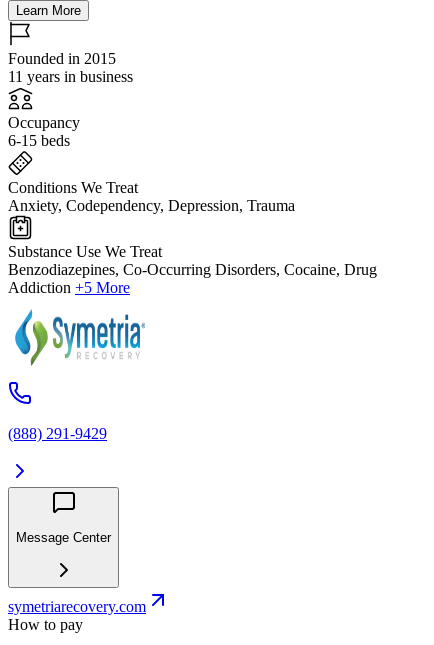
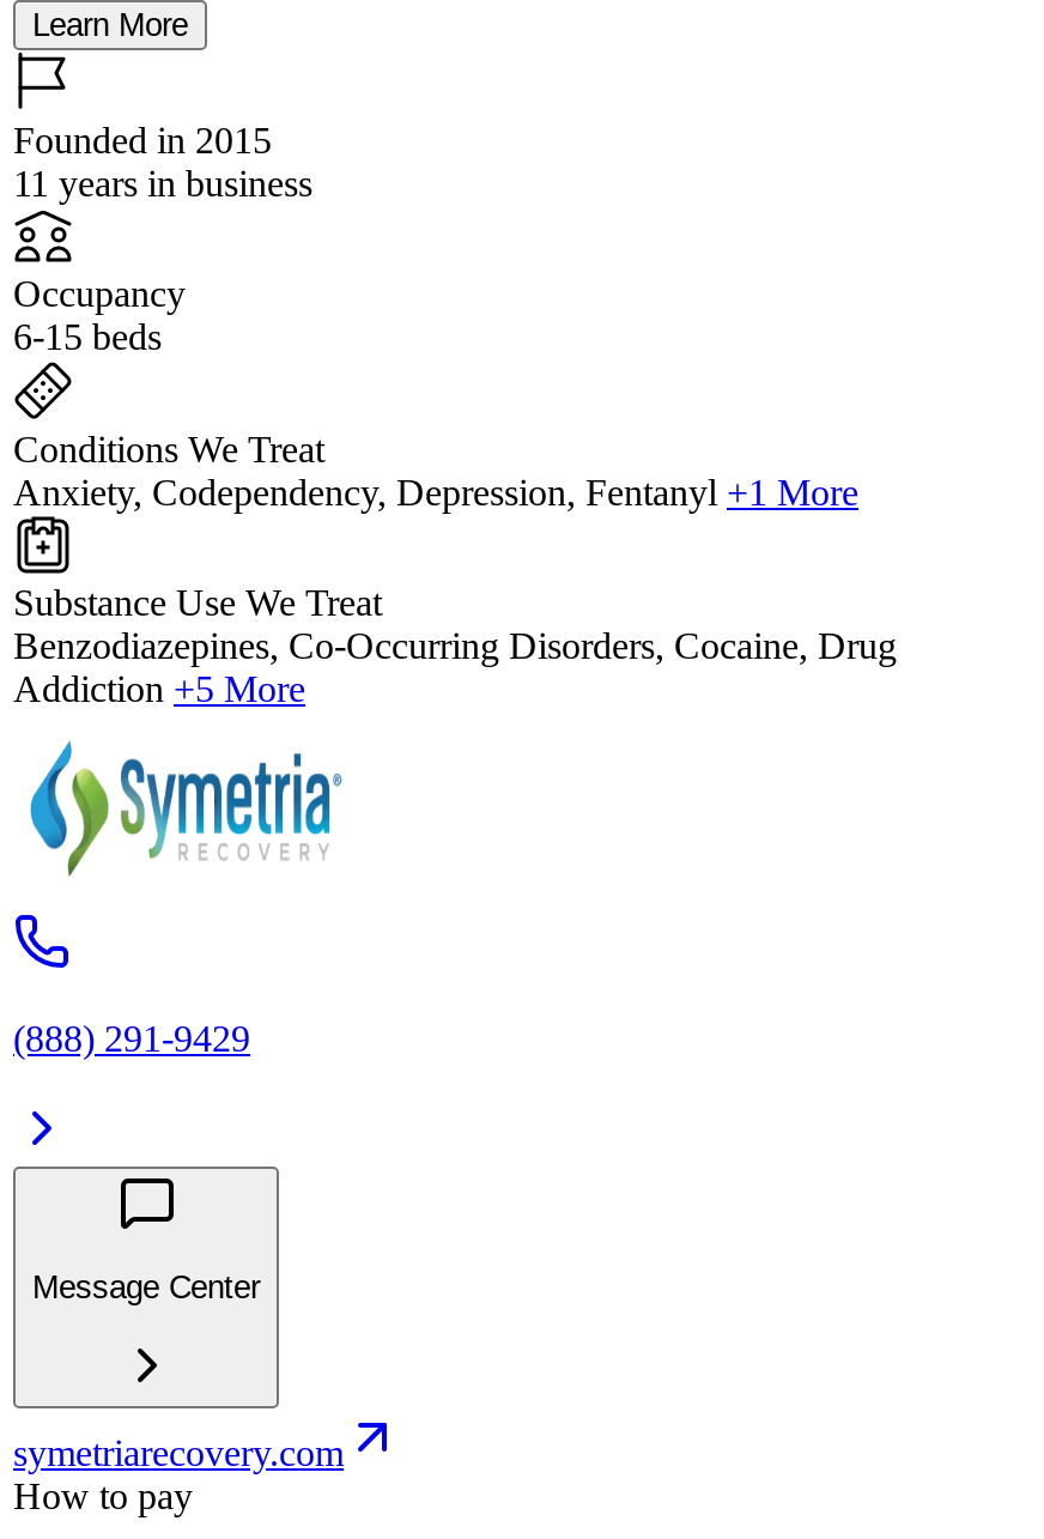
- Anxiety, Codependency, Depression, Trauma
+ Anxiety, Codependency, Depression, Fentanyl +1 More
